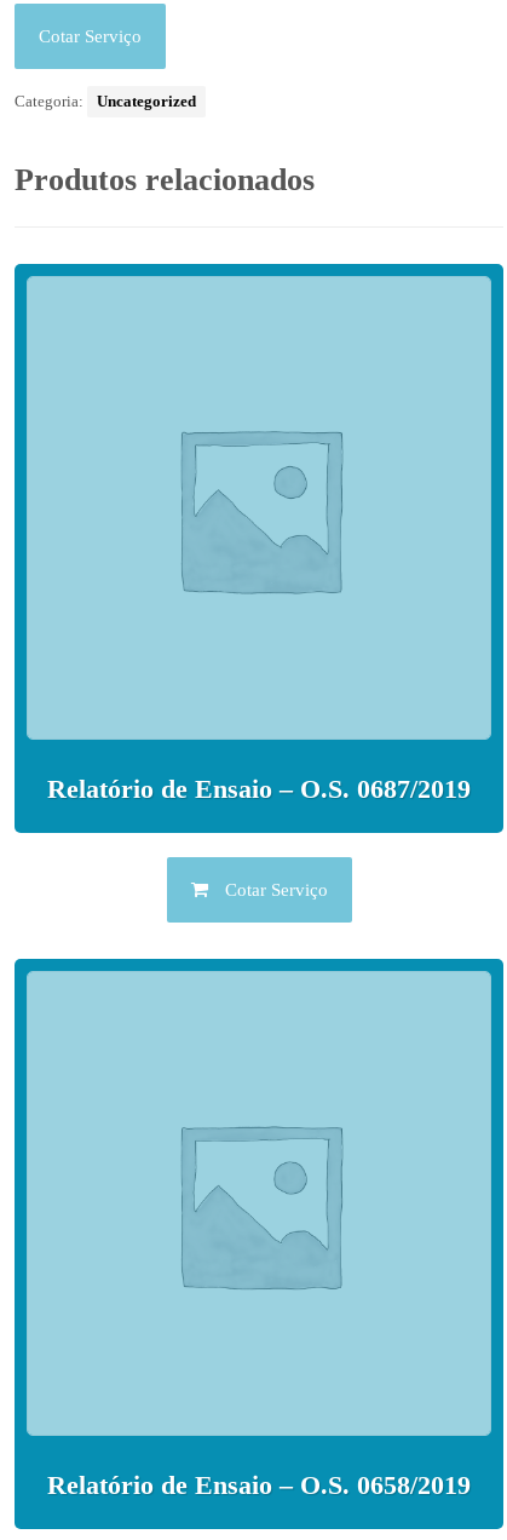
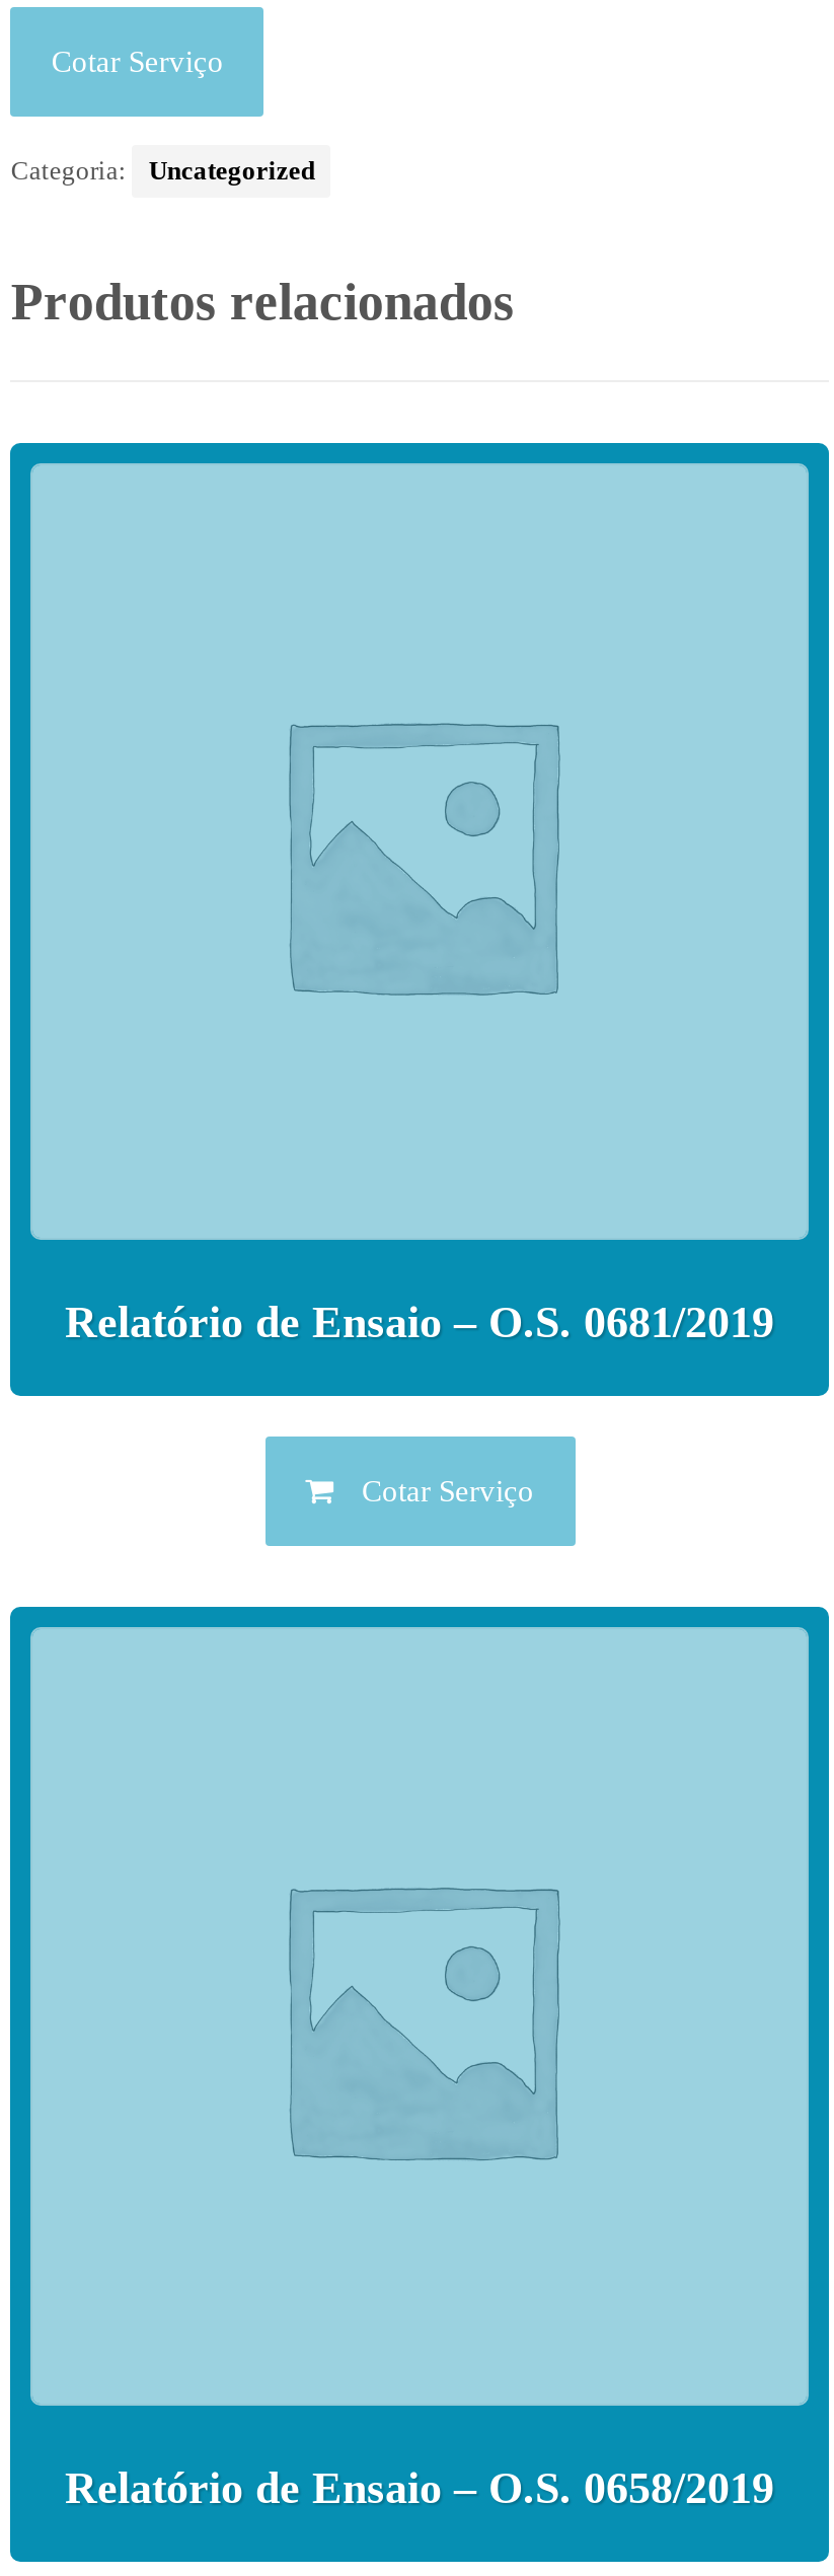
- Relatório de Ensaio – O.S. 0687/2019
+ Relatório de Ensaio – O.S. 0681/2019
